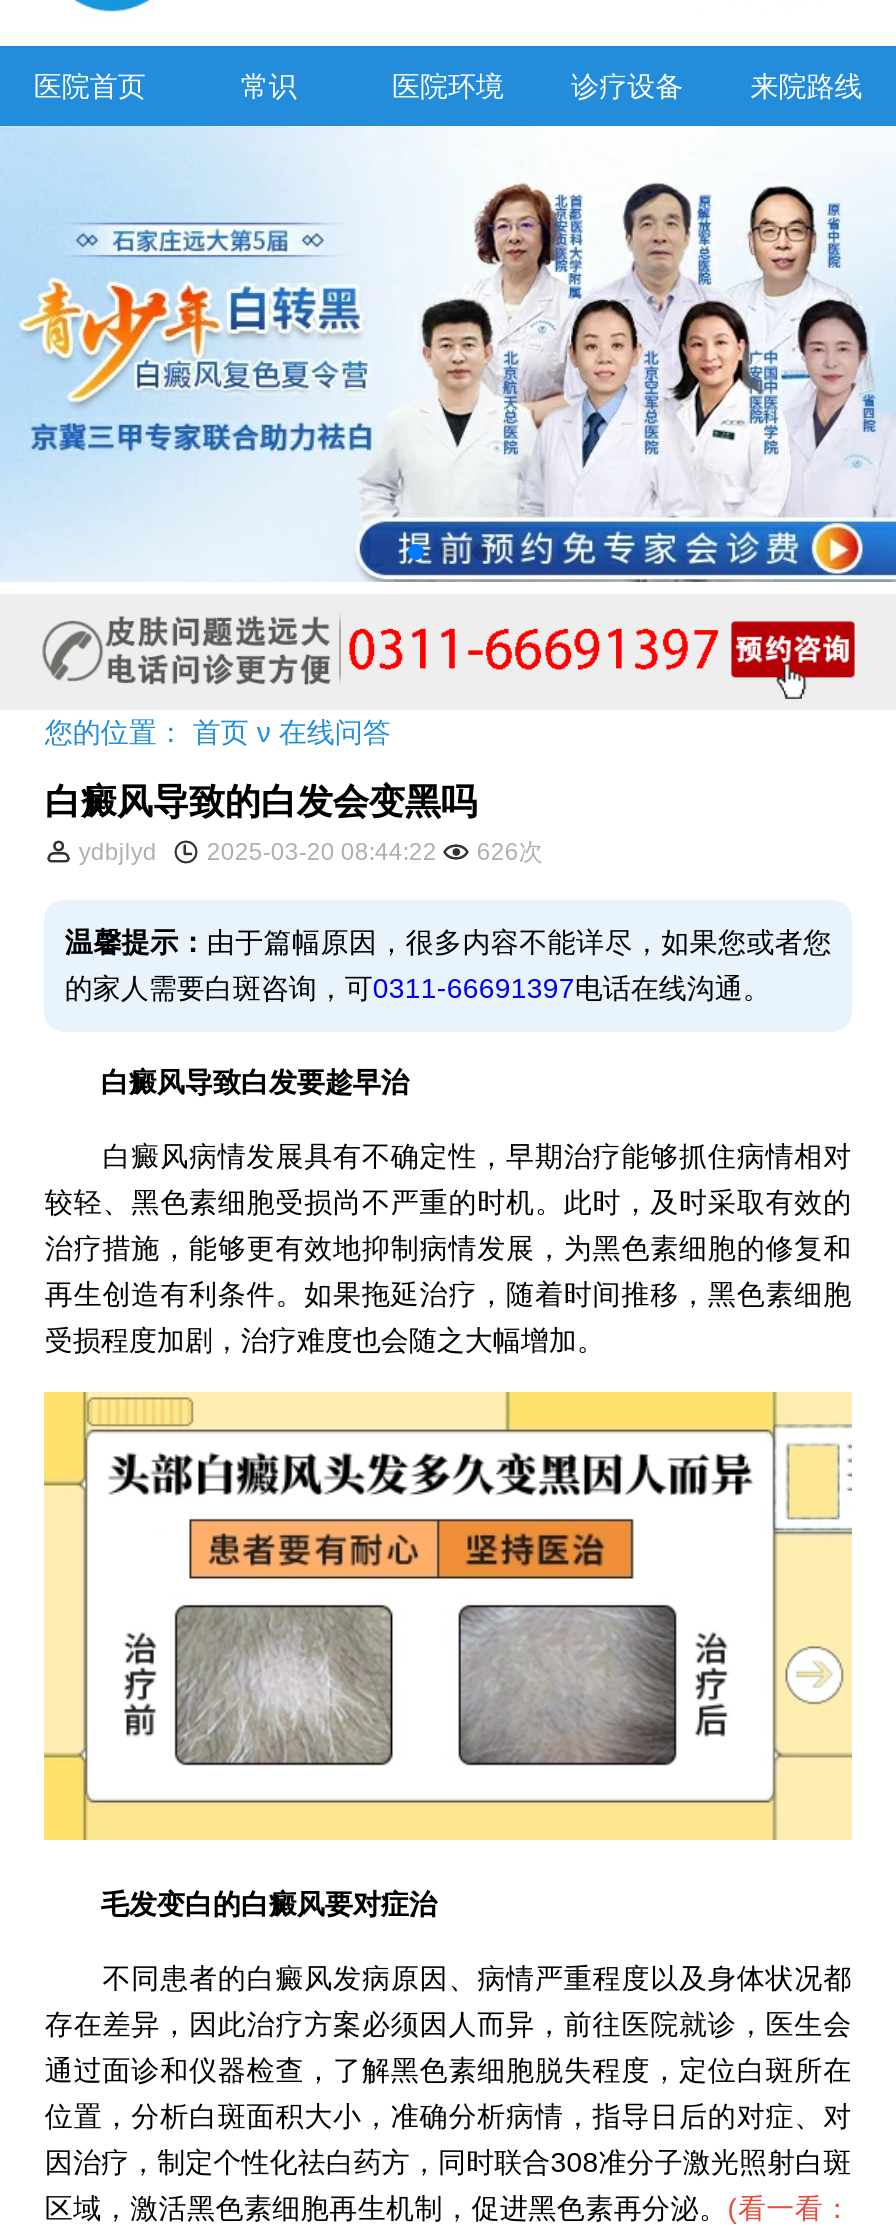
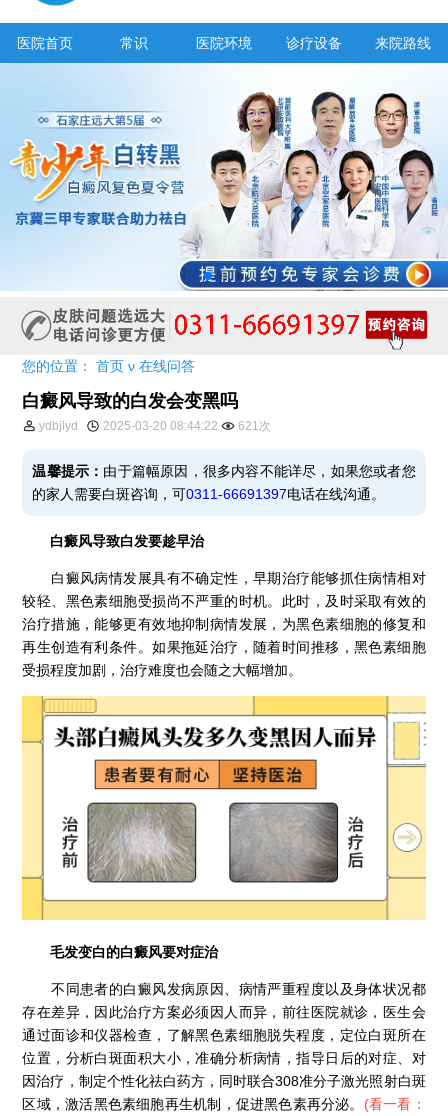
- ydbjlyd 2025-03-20 08:44:22 626次
+ ydbjlyd 2025-03-20 08:44:22 621次
